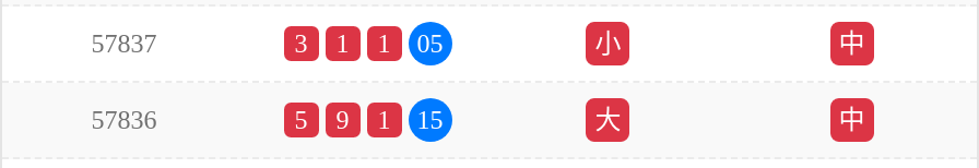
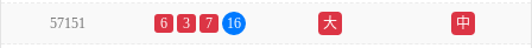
- 57837
+ 57151
+ 6

- 1
- 1
- 05
- 小
- 中
- 57836
- 5
- 9
- 1
- 15
+ 7
+ 16
